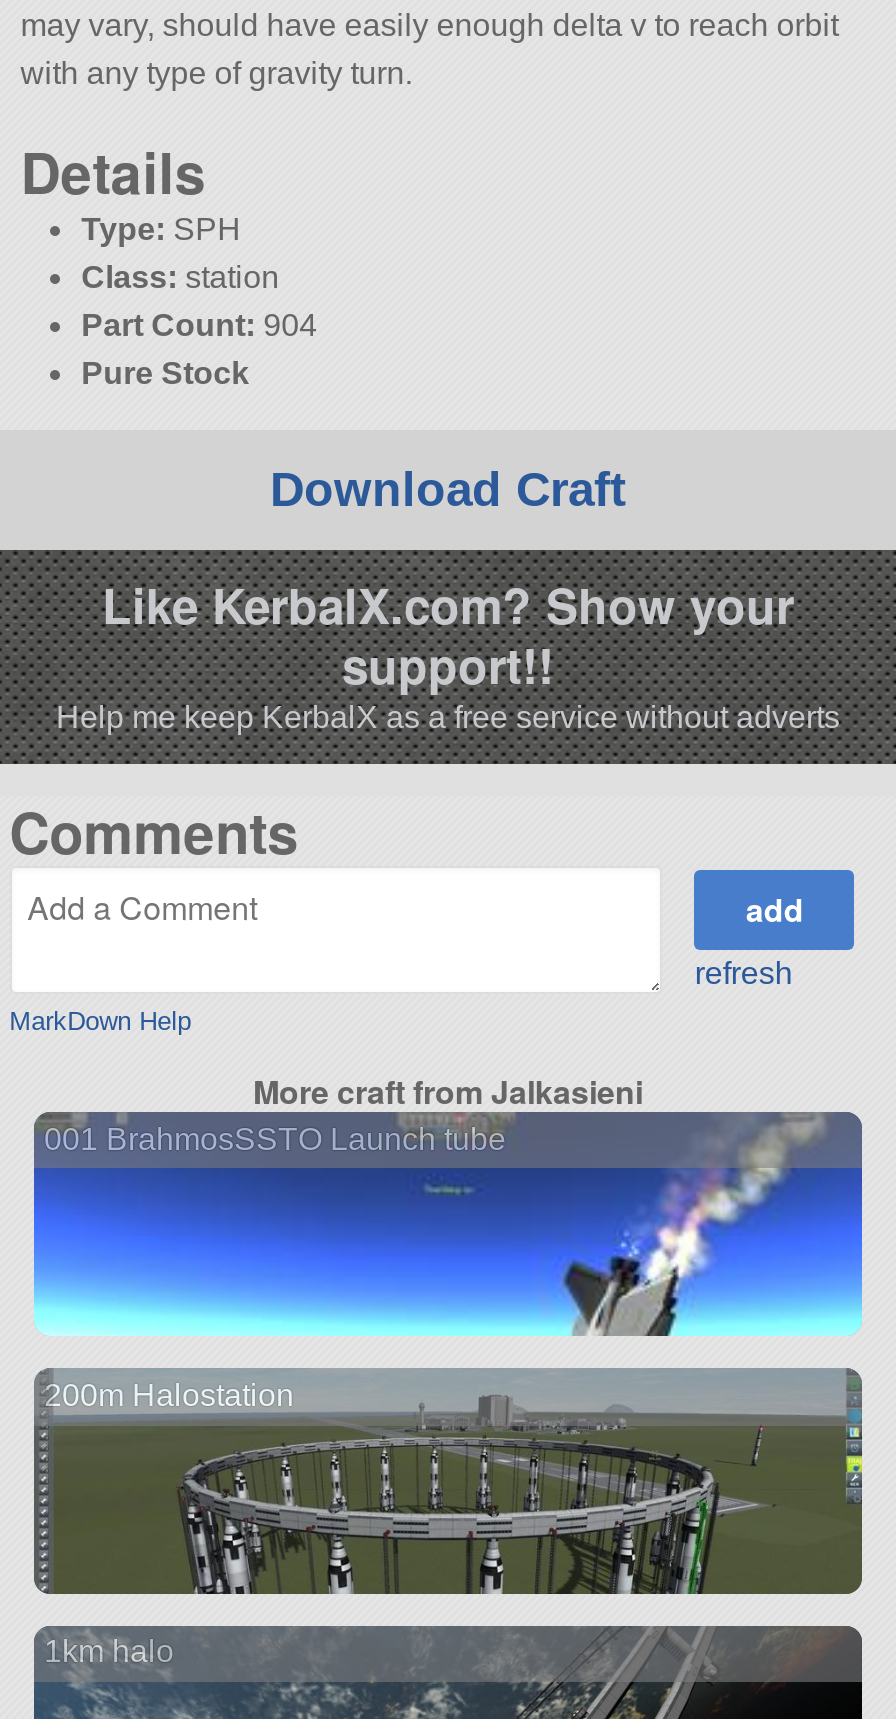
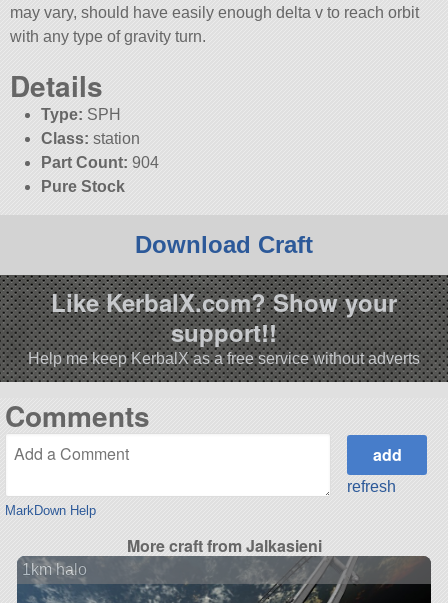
- [image]
- 001 BrahmosSSTO Launch tube

- [image]
- 200m Halostation
